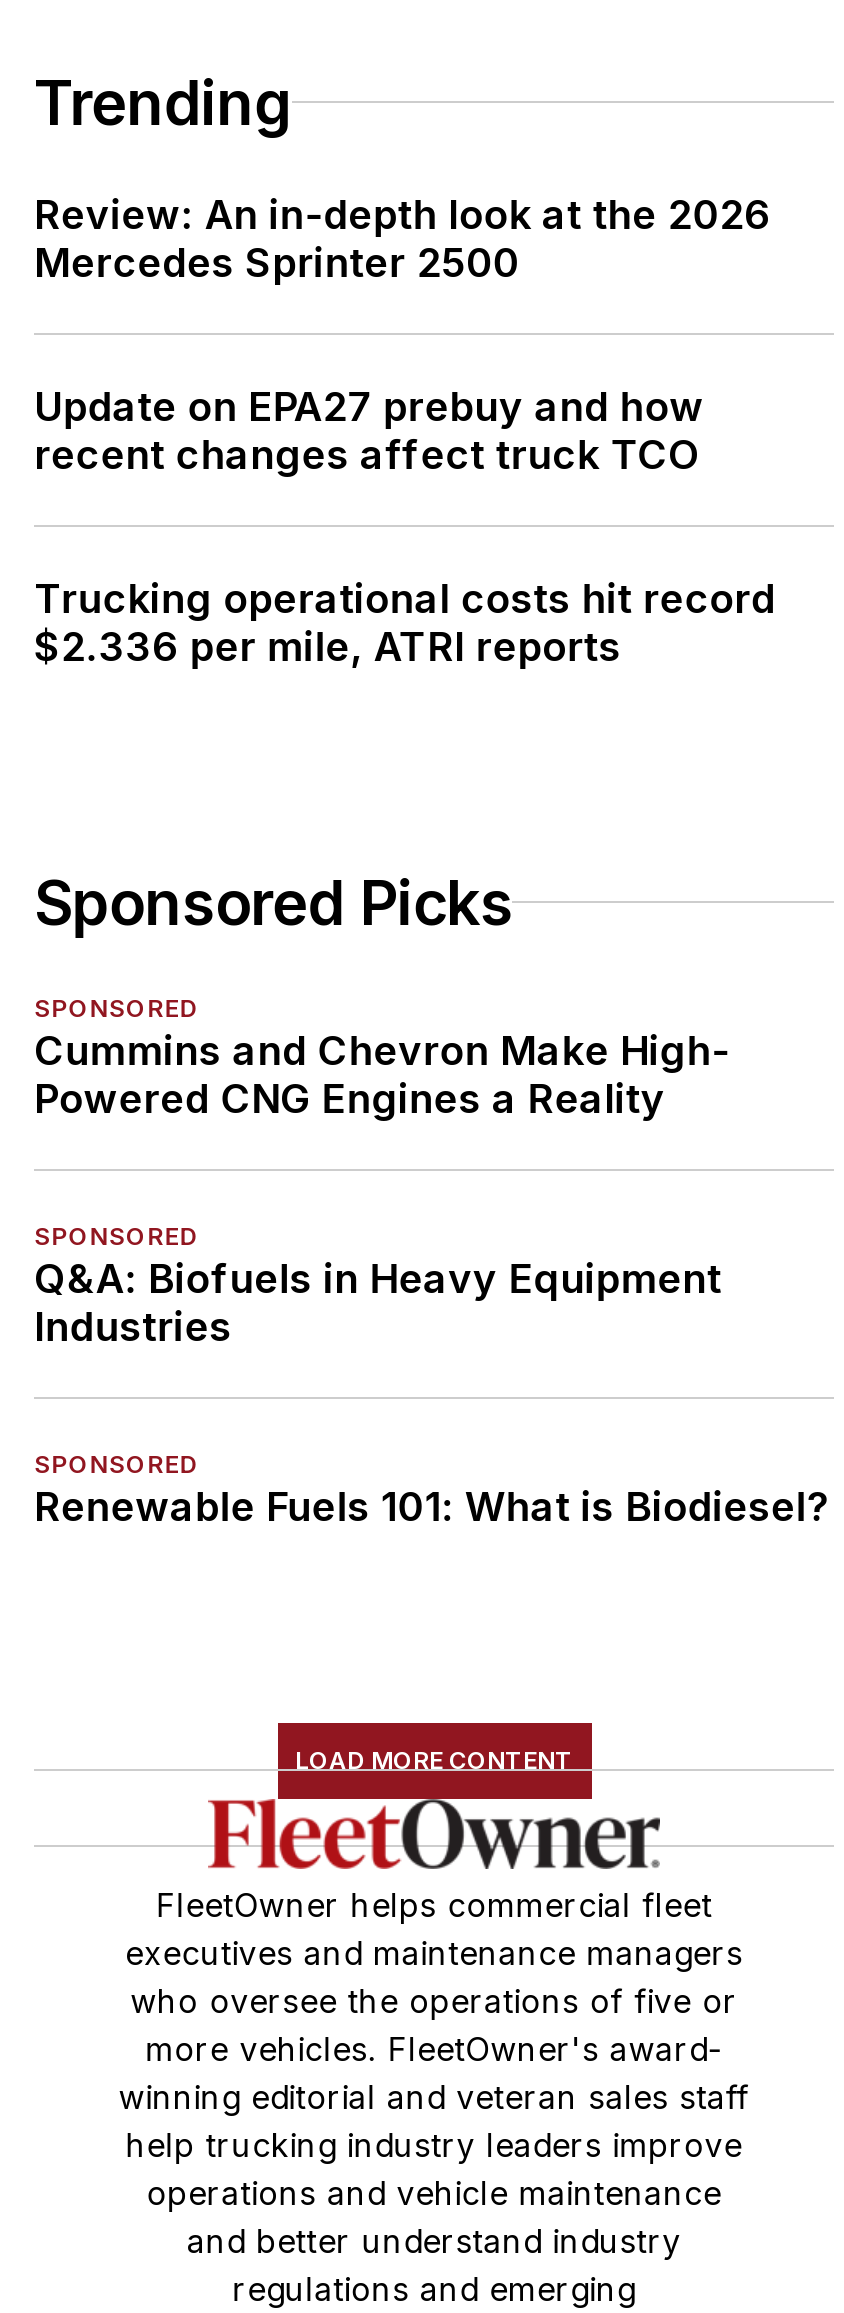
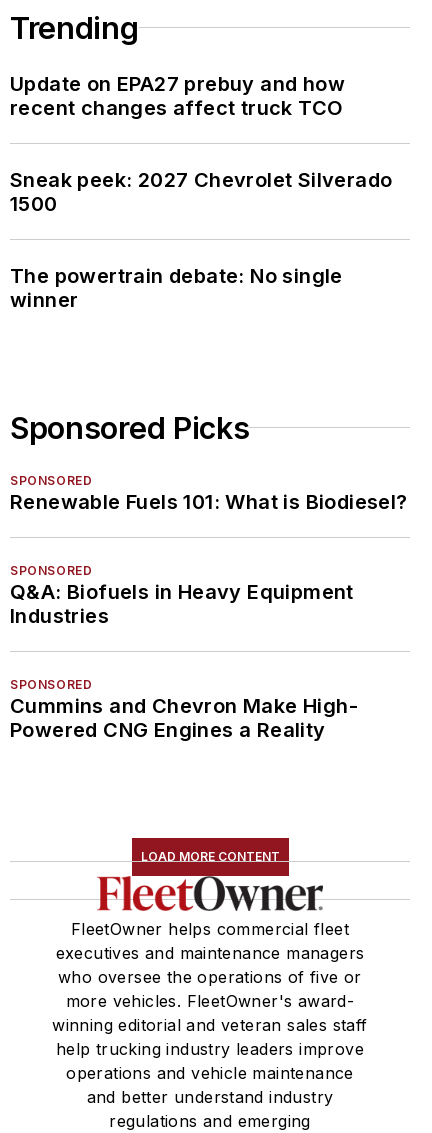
- Review: An in-depth look at the 2026
- Mercedes Sprinter 2500

moved up: Update on EPA27 prebuy and how | recent changes affect truck TCO

- Trucking operational costs hit record
- $2.336 per mile, ATRI reports
+ Sneak peek: 2027 Chevrolet Silverado
+ 1500
+ The powertrain debate: No single
+ winner

moved down: Cummins and Chevron Make High- | Powered CNG Engines a Reality

moved up: SPONSORED | Q&A: Biofuels in Heavy Equipment | Industries | SPONSORED

moved up: Renewable Fuels 101: What is Biodiesel?
